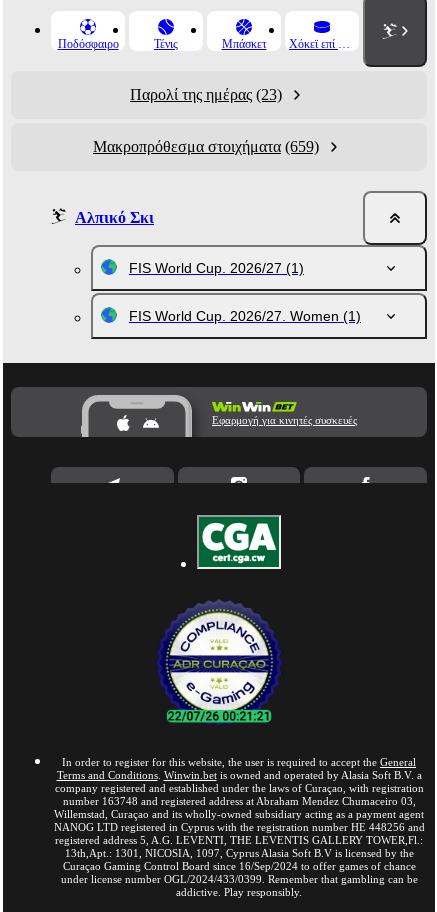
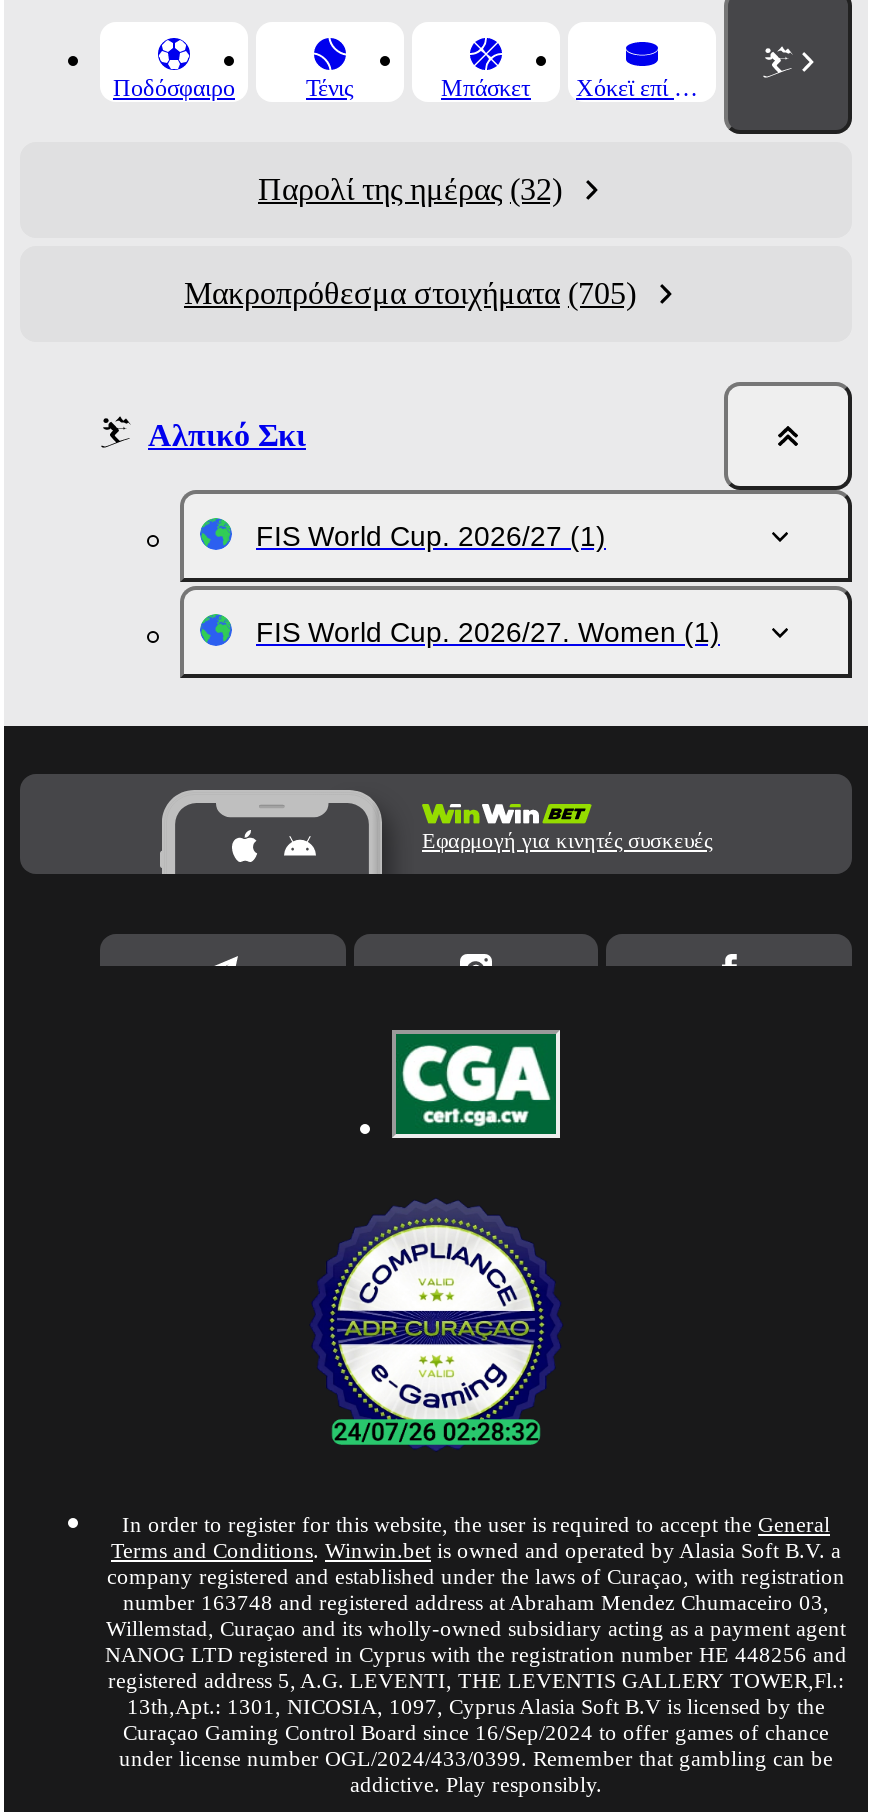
- Παρολί της ημέρας (23)
+ Παρολί της ημέρας (32)

- Μακροπρόθεσμα στοιχήματα (659)
+ Μακροπρόθεσμα στοιχήματα (705)
